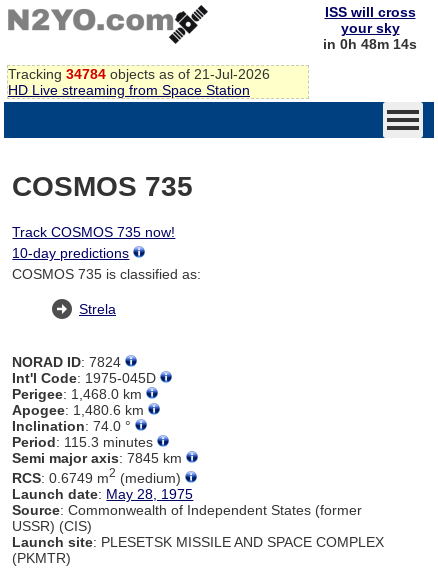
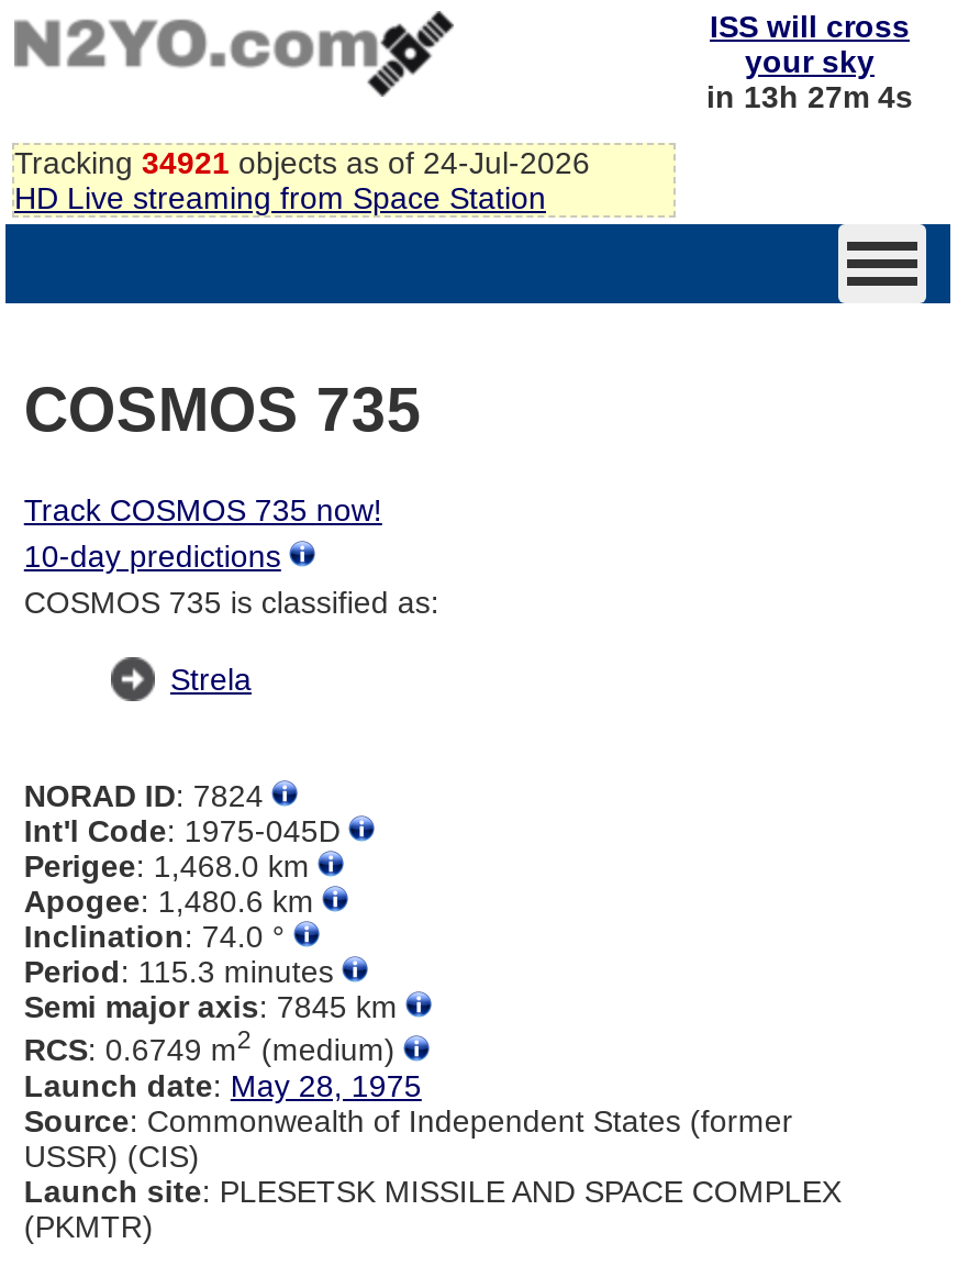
- in 0h 48m 14s
+ in 13h 27m 4s

- Tracking 34784 objects as of 21-Jul-2026
+ Tracking 34921 objects as of 24-Jul-2026
